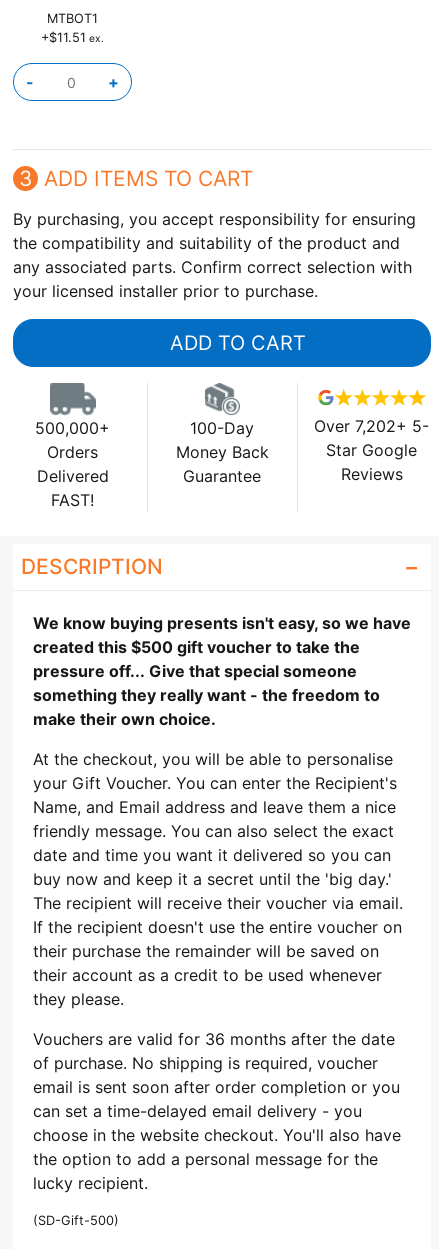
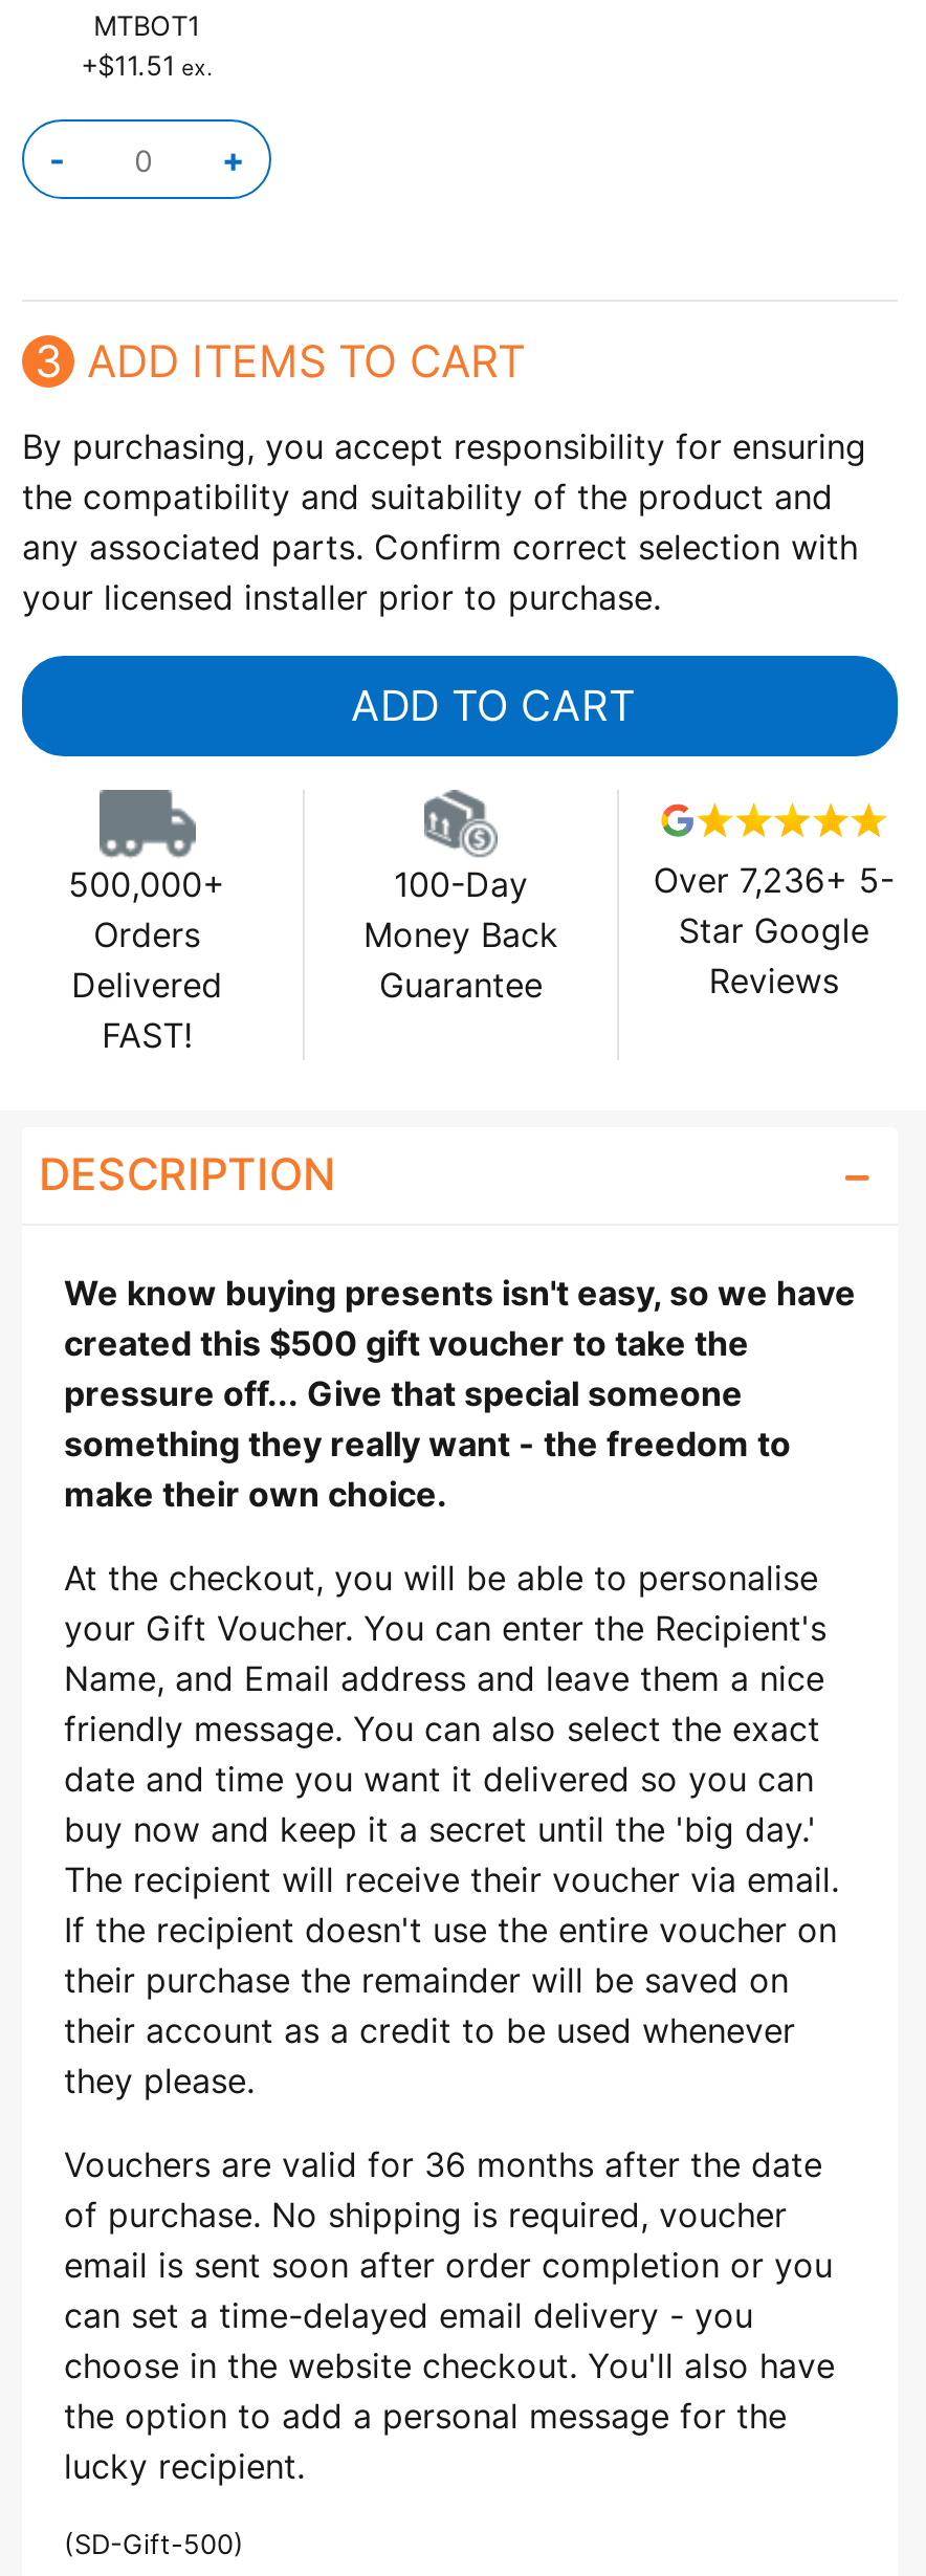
- Over 7,202+ 5-
+ Over 7,236+ 5-
